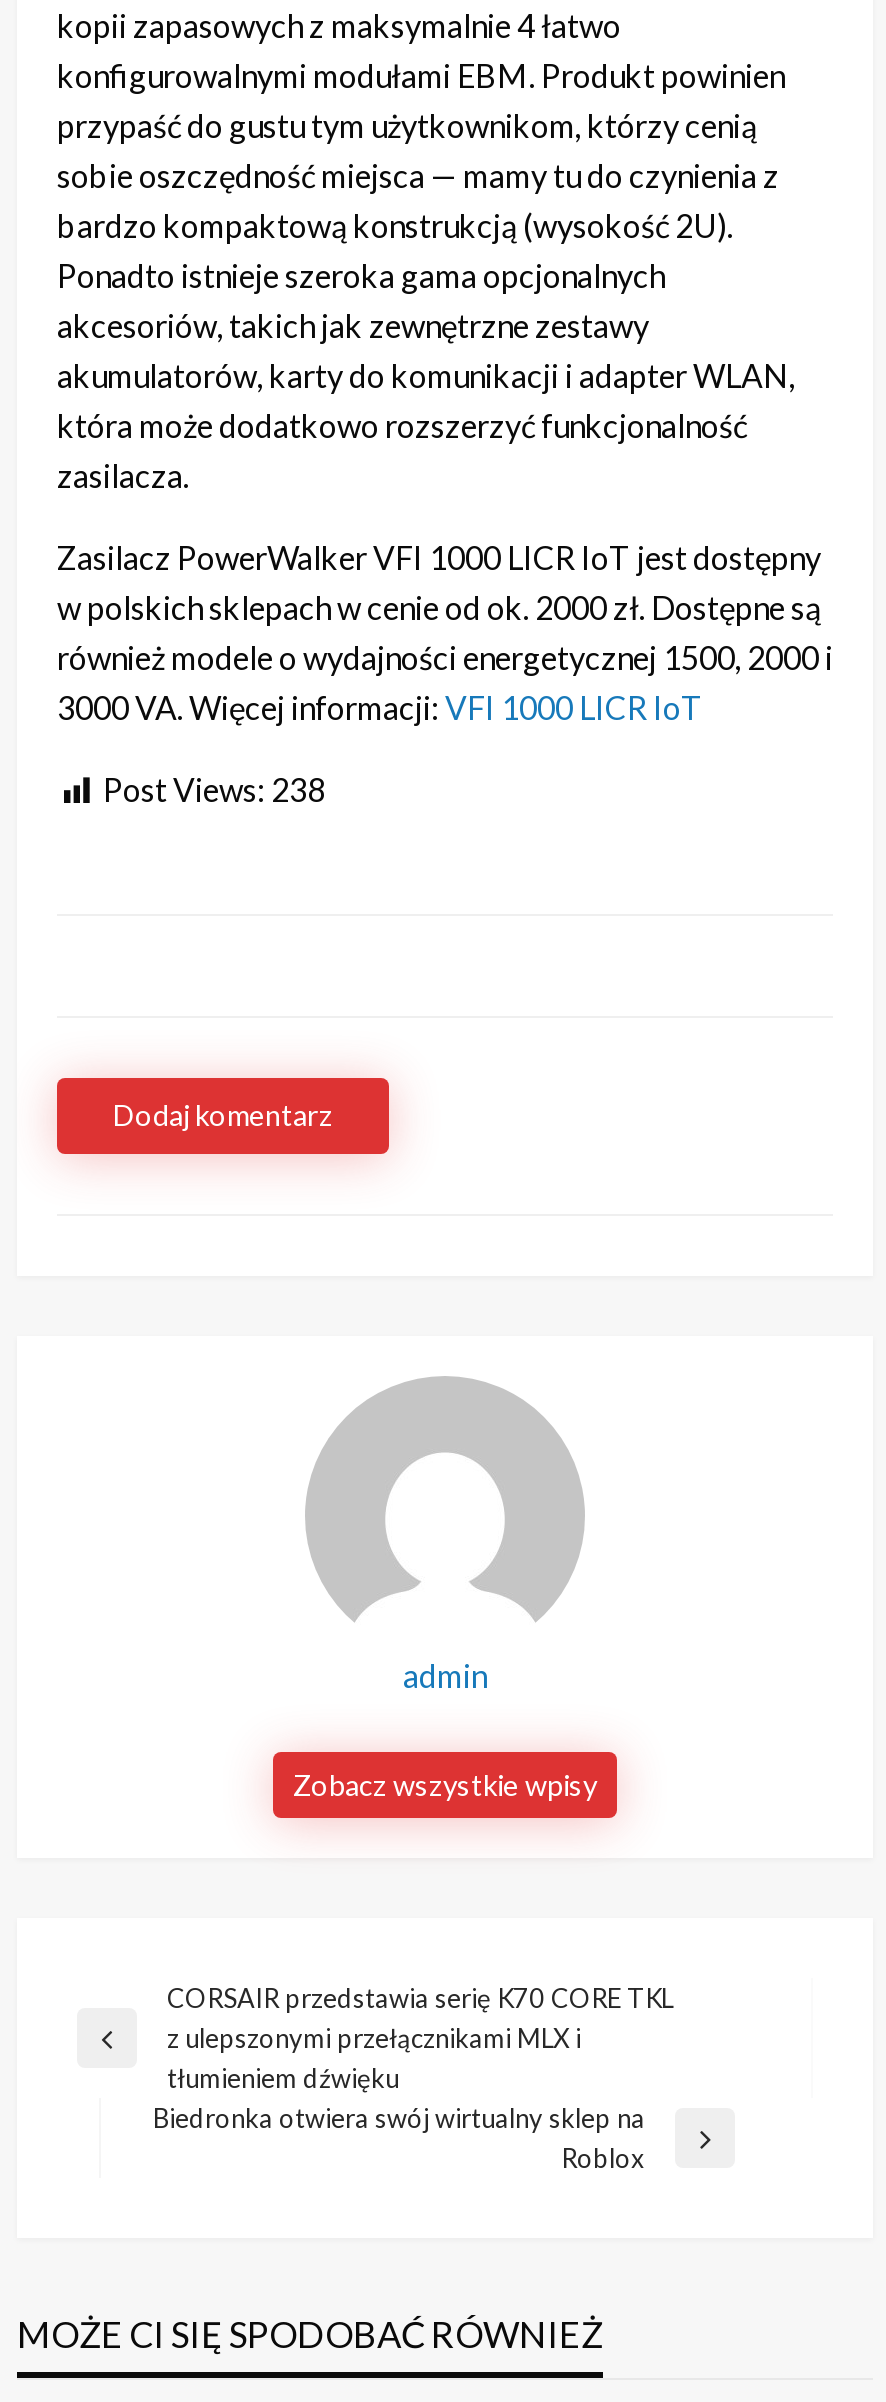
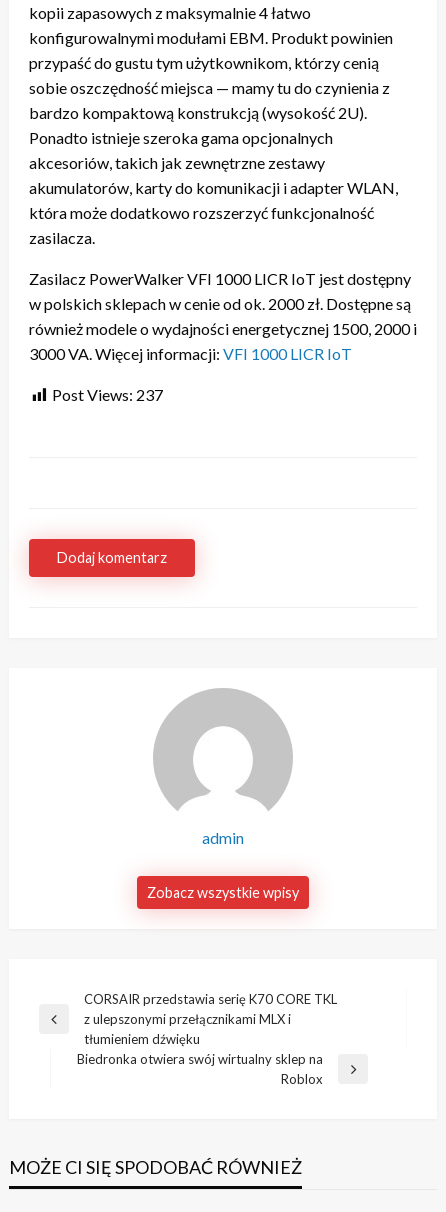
- Post Views: 238
+ Post Views: 237
